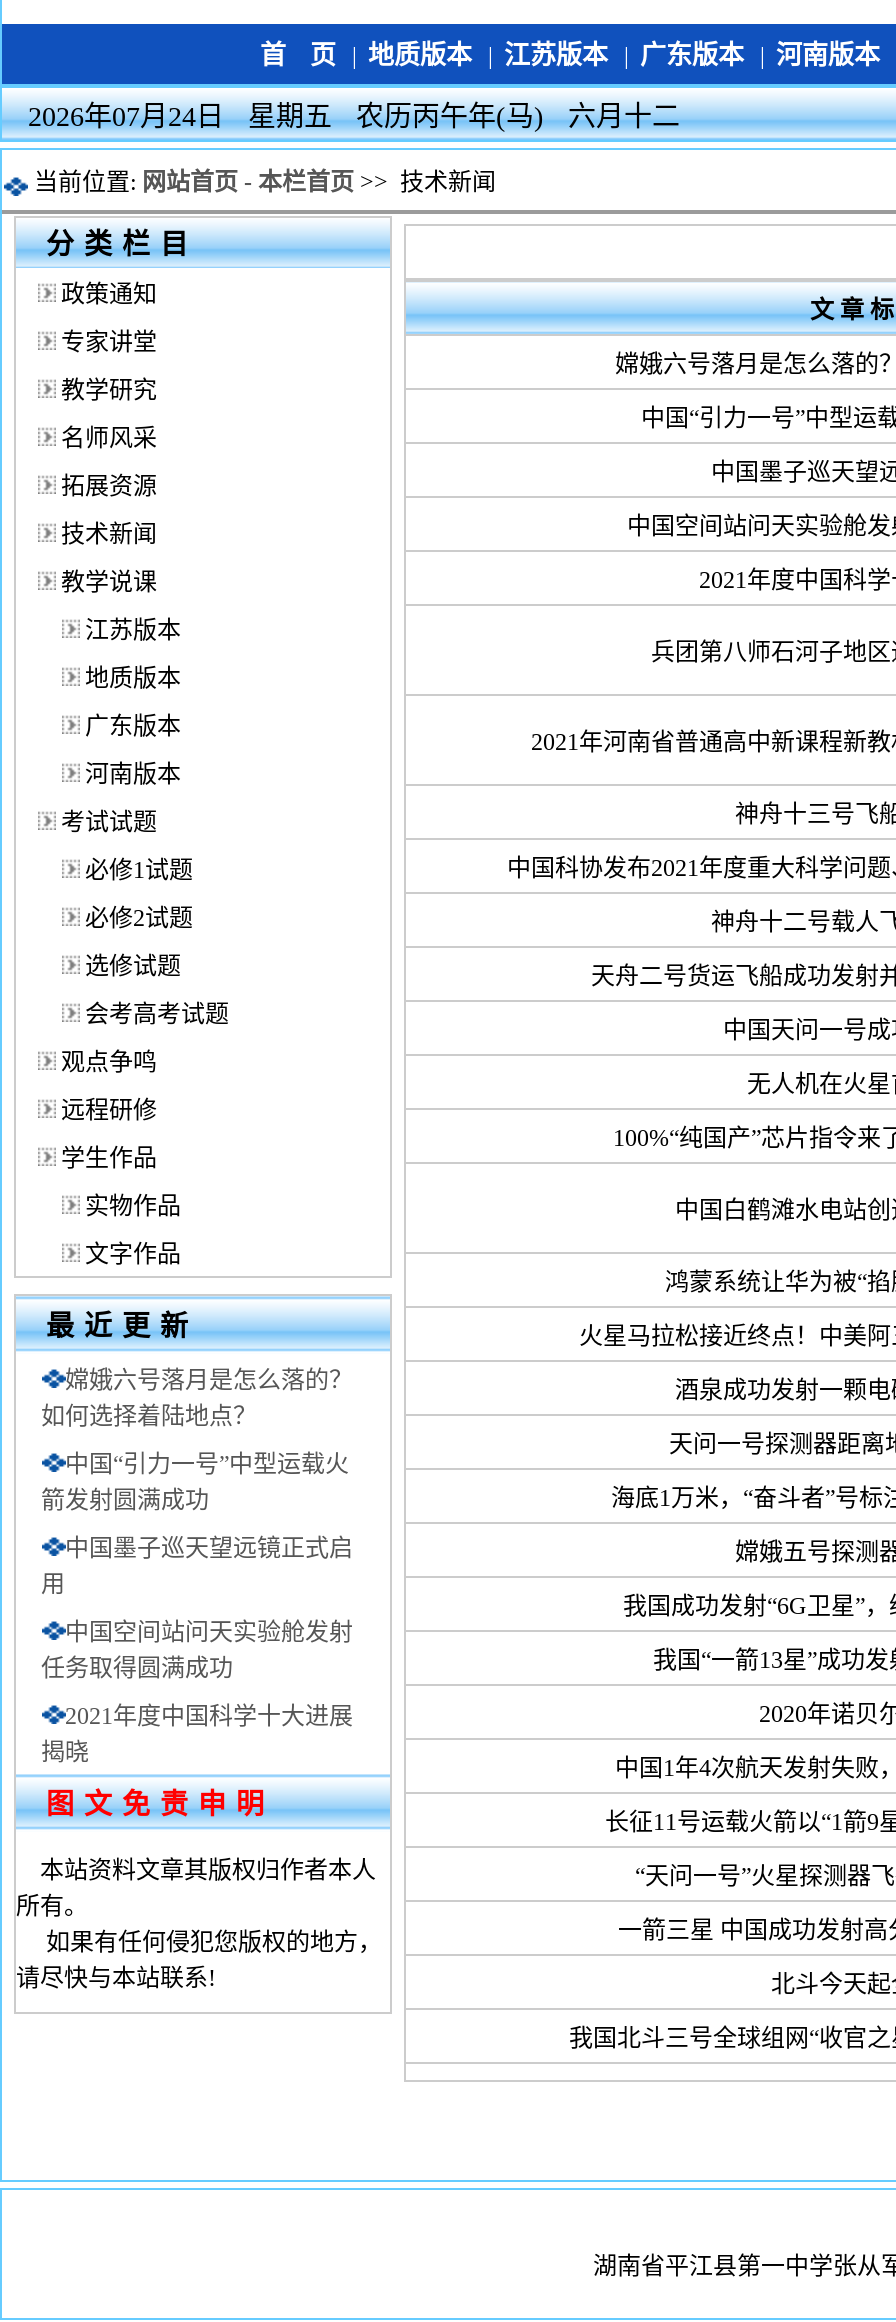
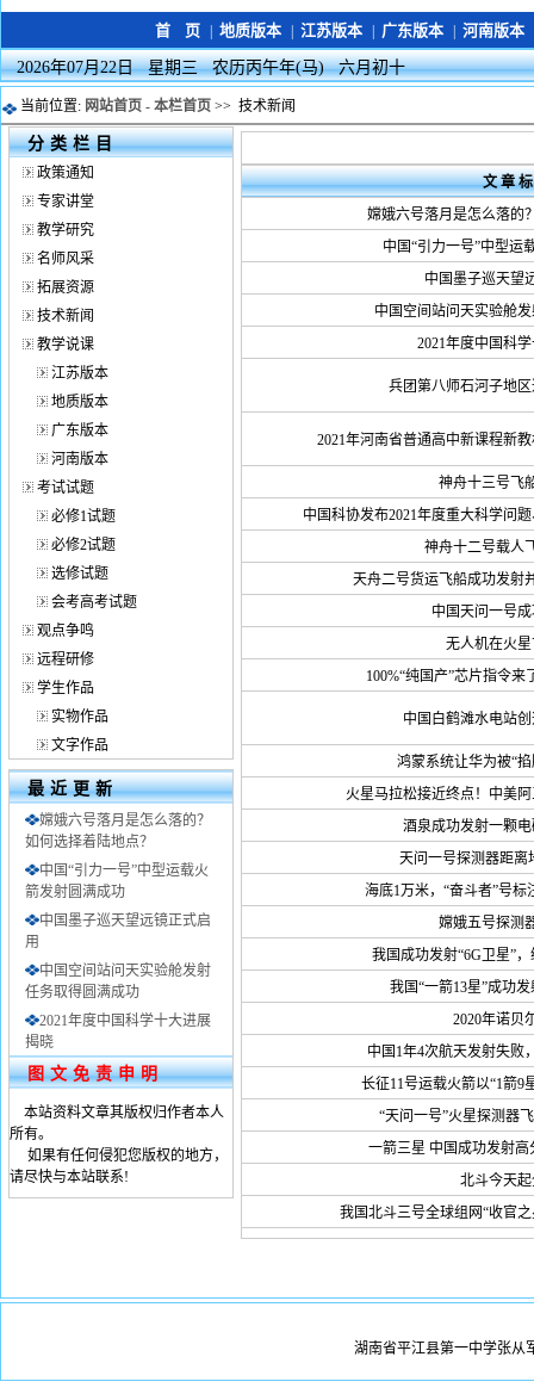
- 2026年07月24日 星期五 农历丙午年(马) 六月十二
+ 2026年07月22日 星期三 农历丙午年(马) 六月初十
